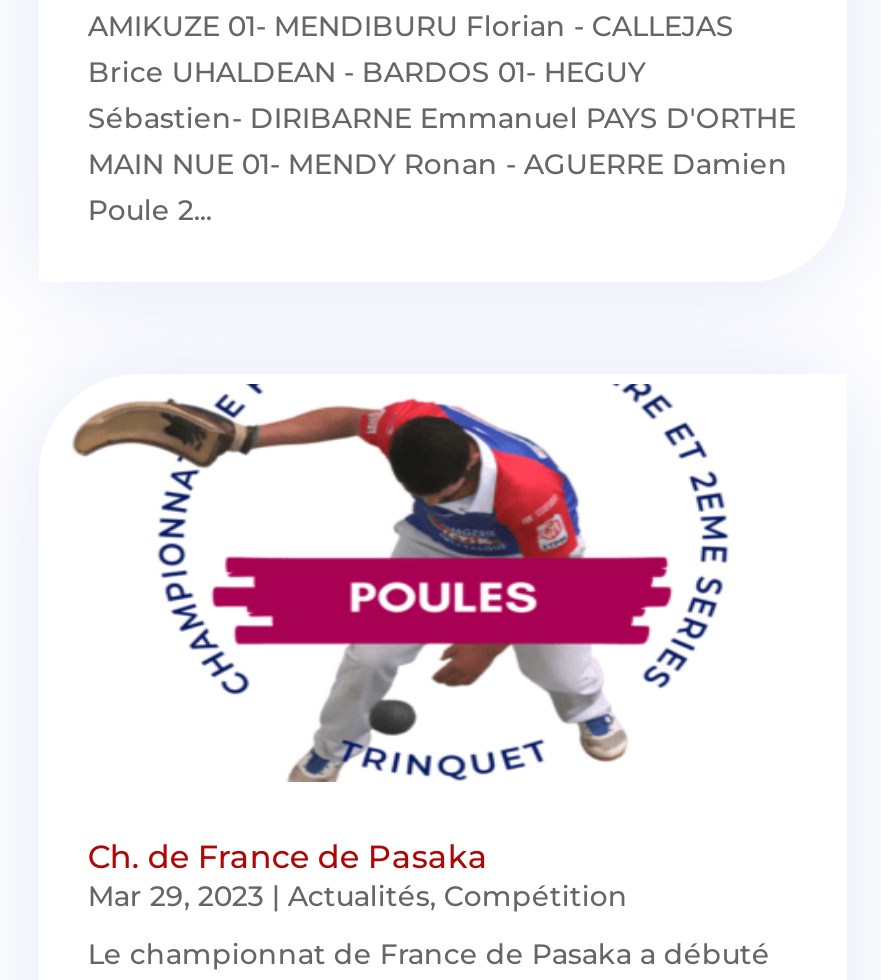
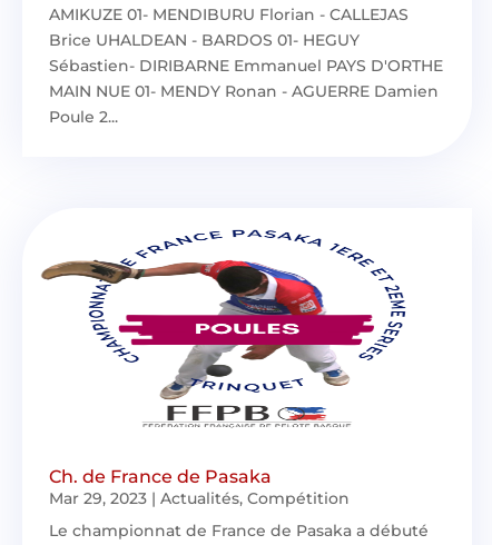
- [image]
+ [image]
